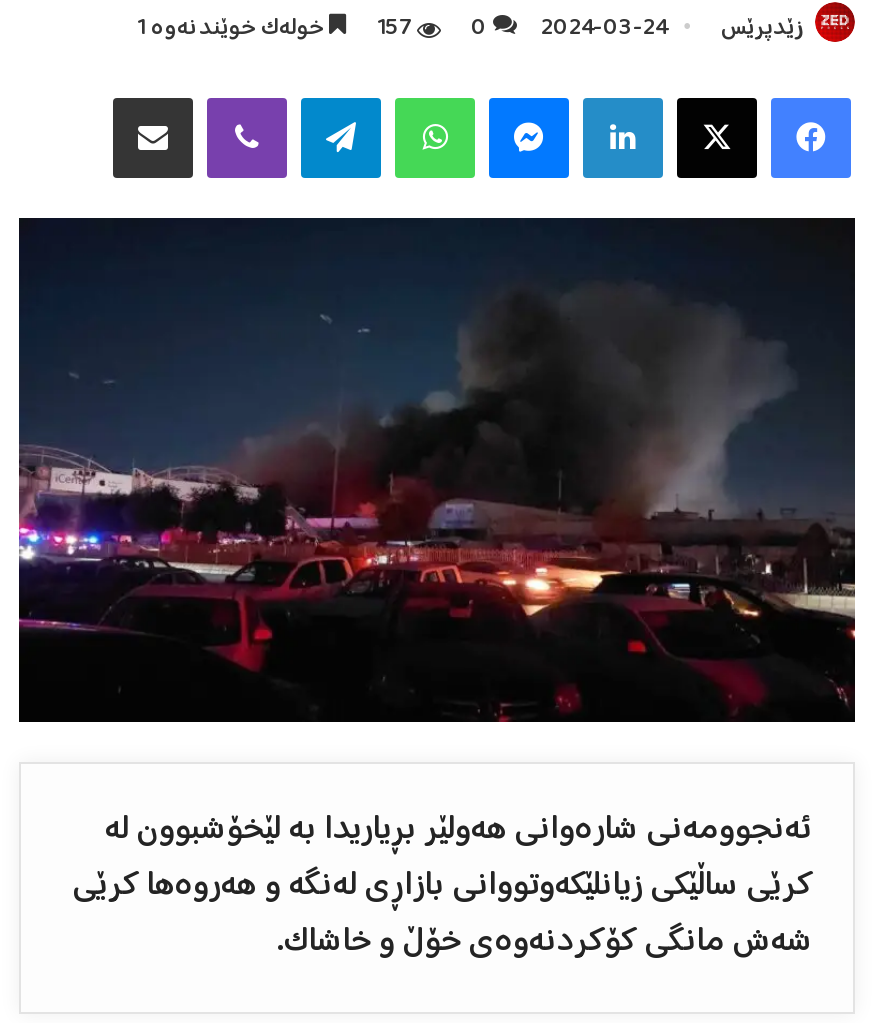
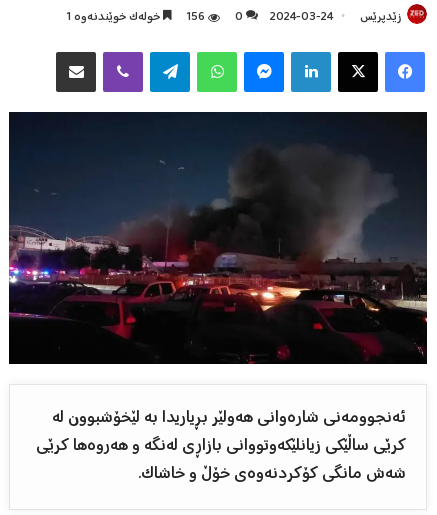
- 157
+ 156
